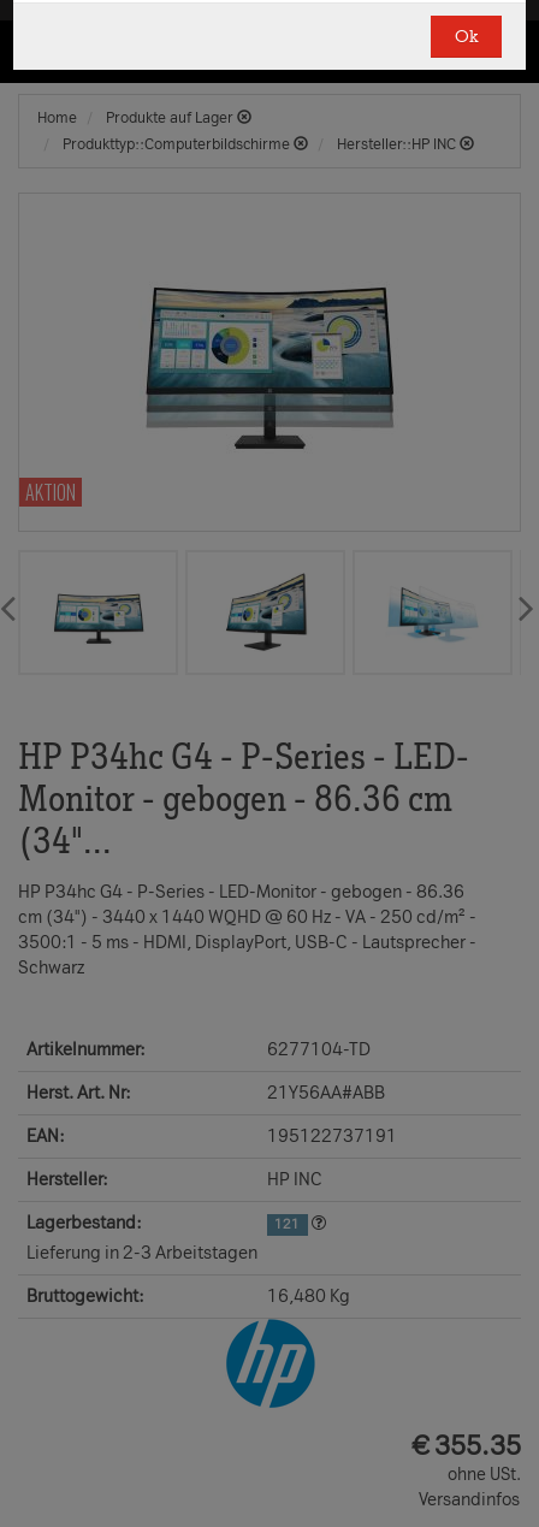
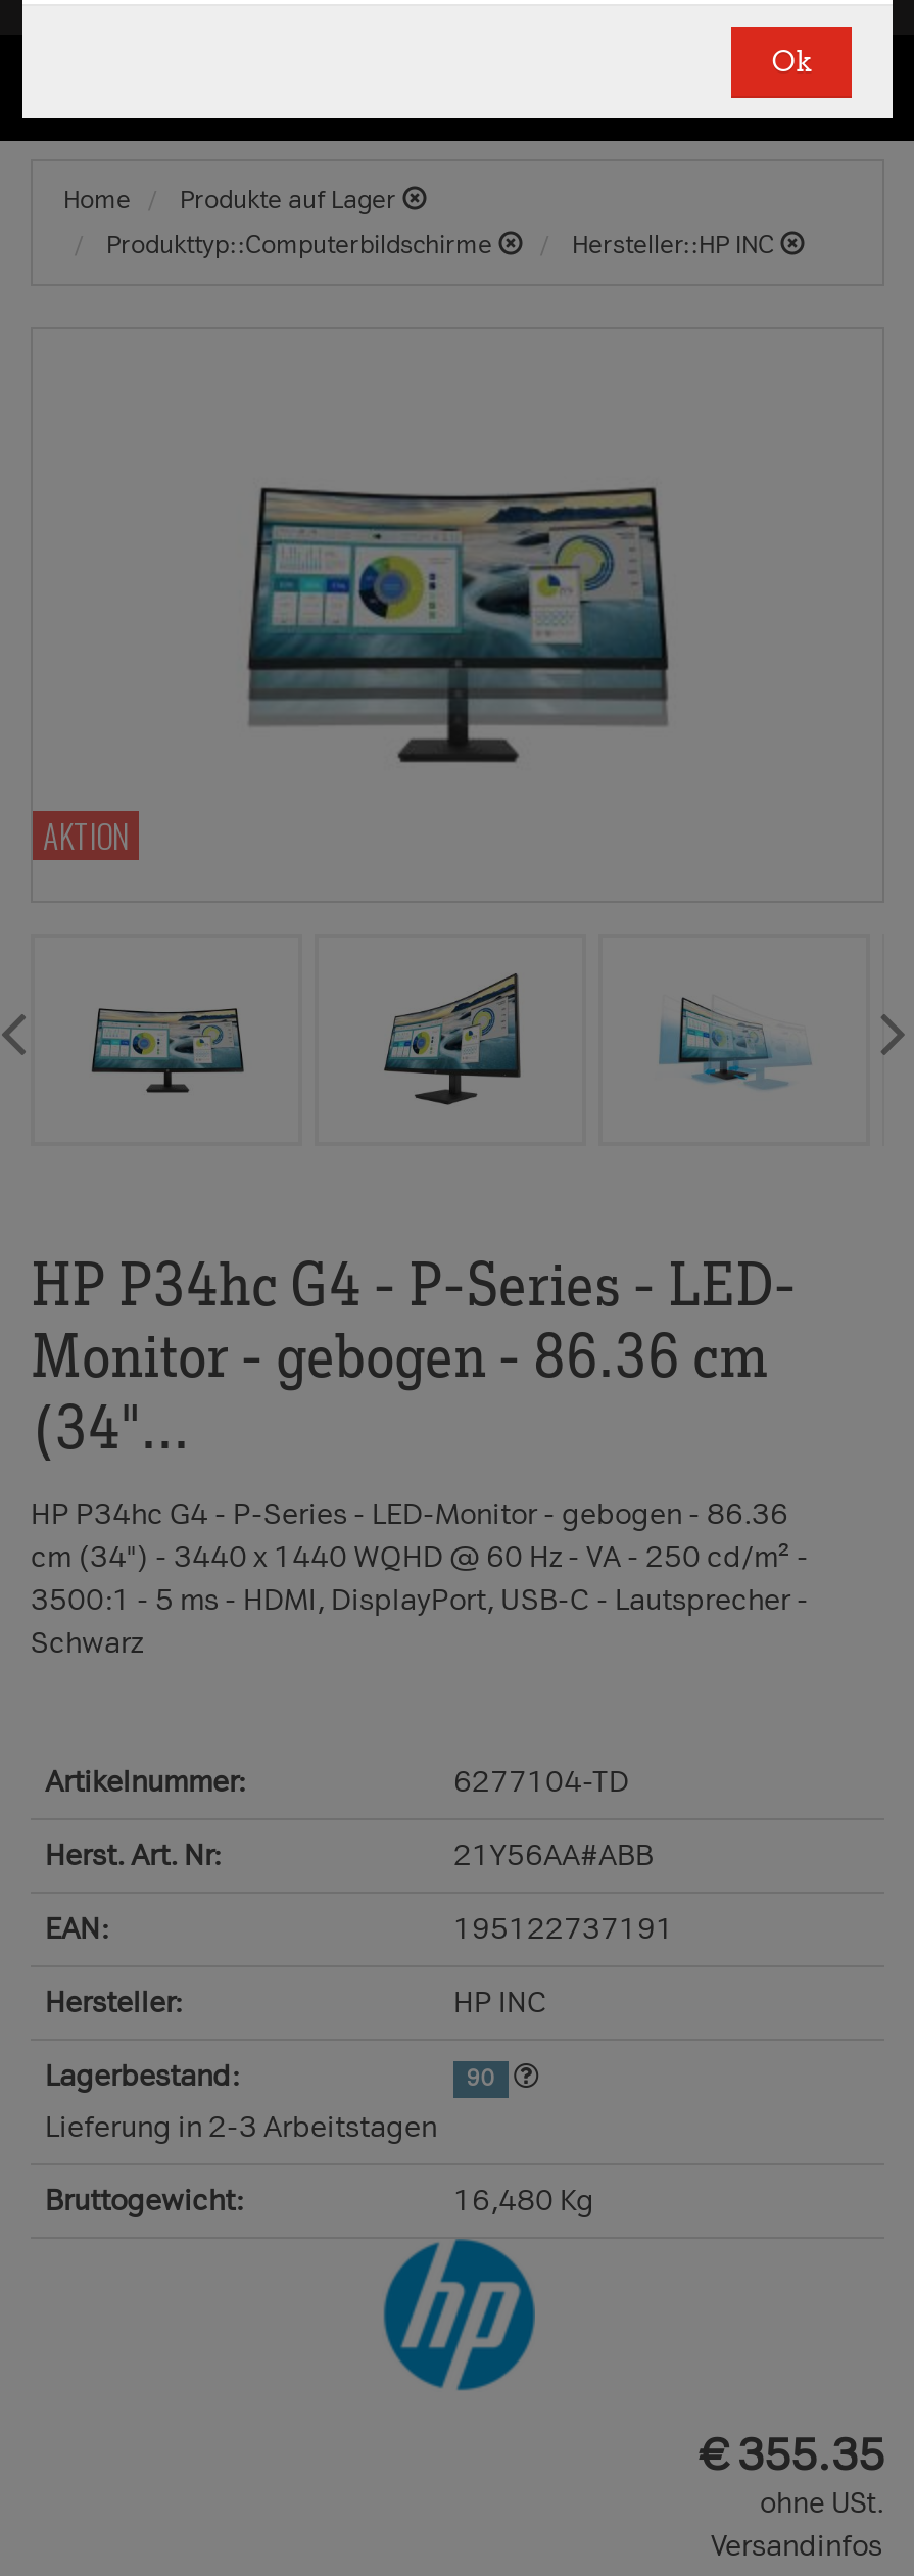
- 121
+ 90
